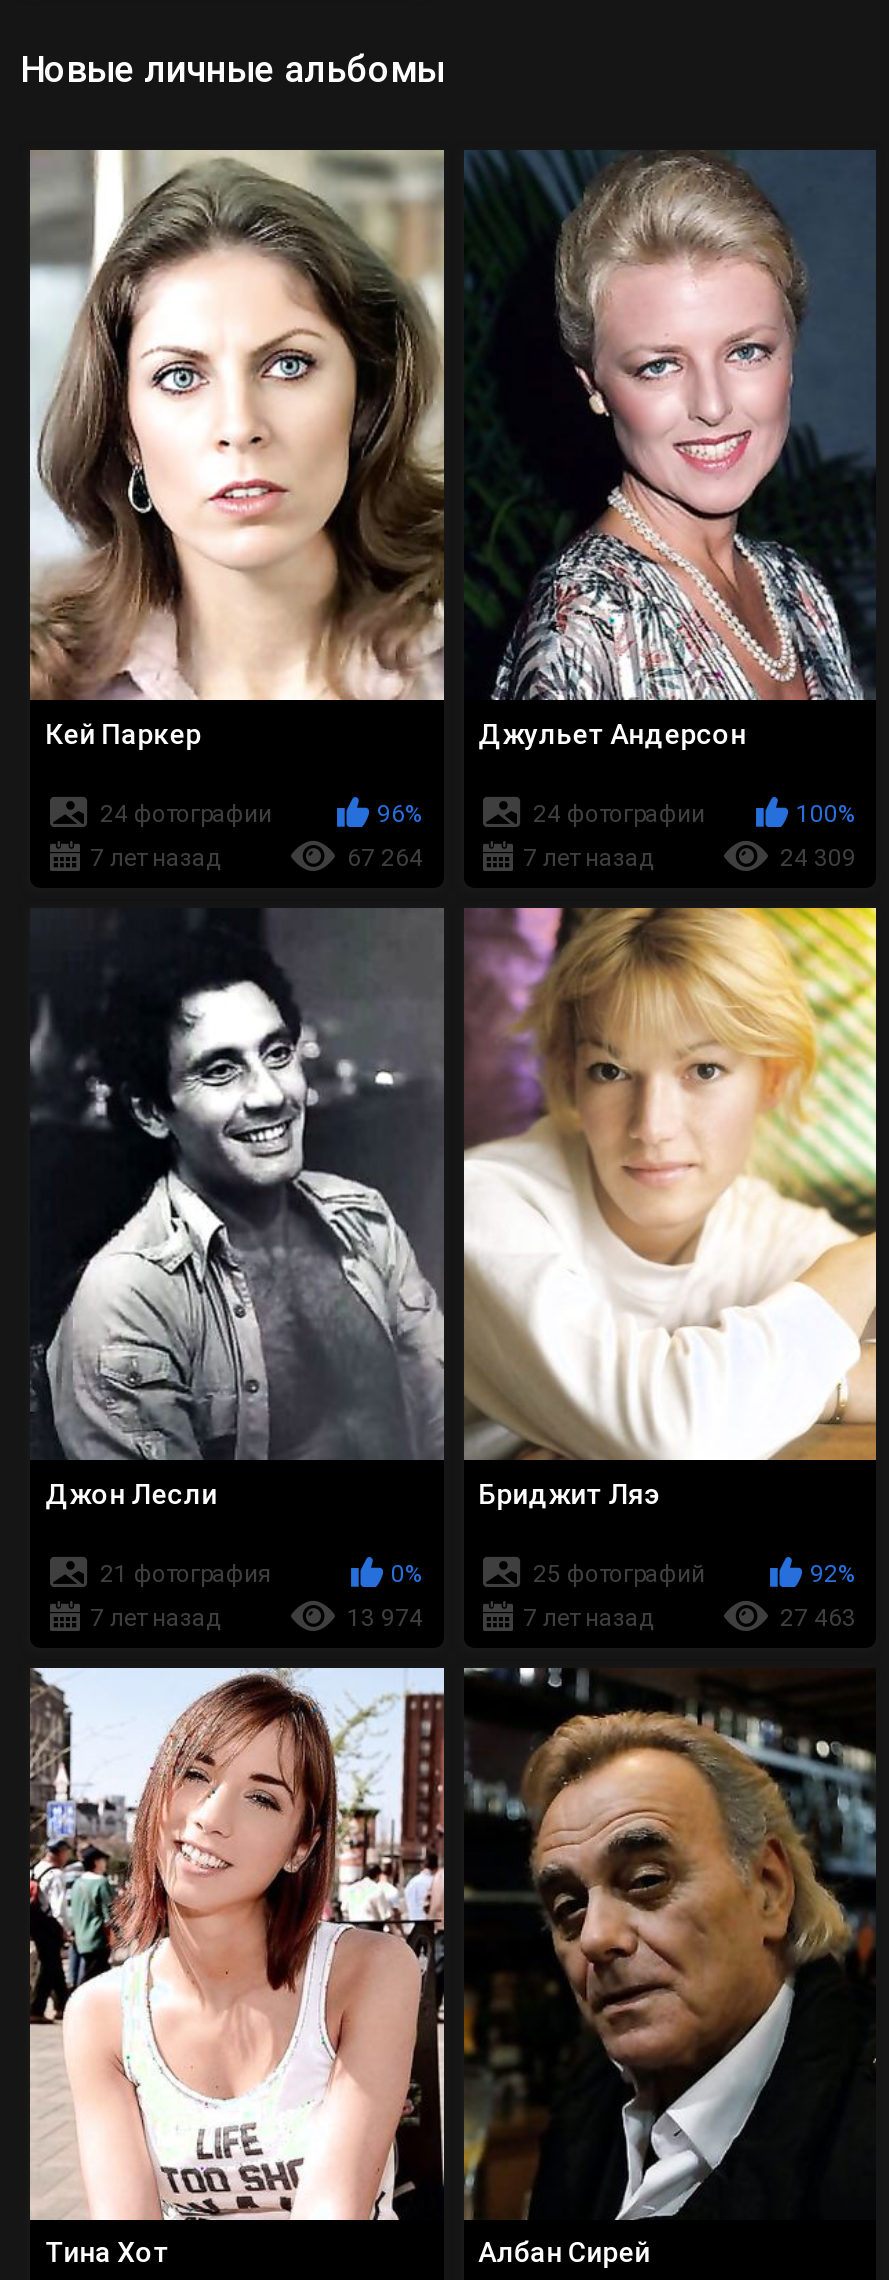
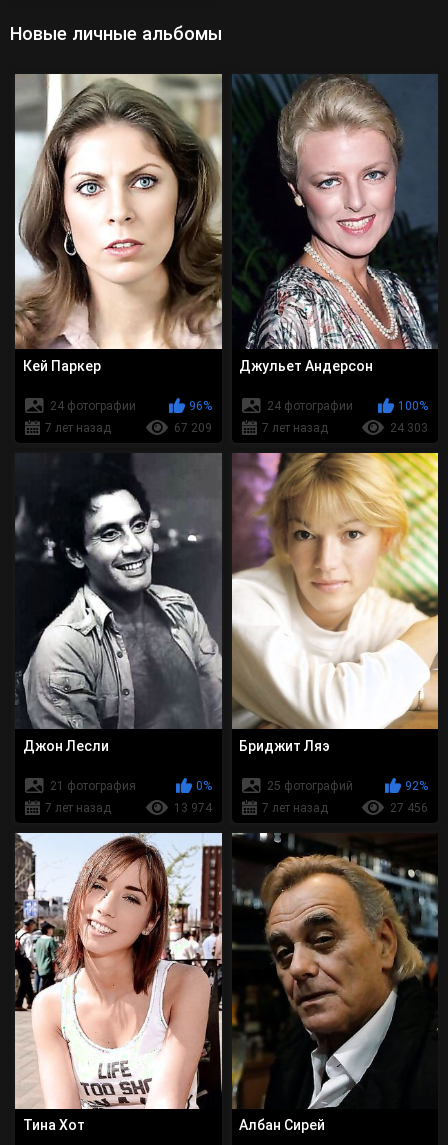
- 67 264
+ 67 209

- 24 309
+ 24 303

- 27 463
+ 27 456
